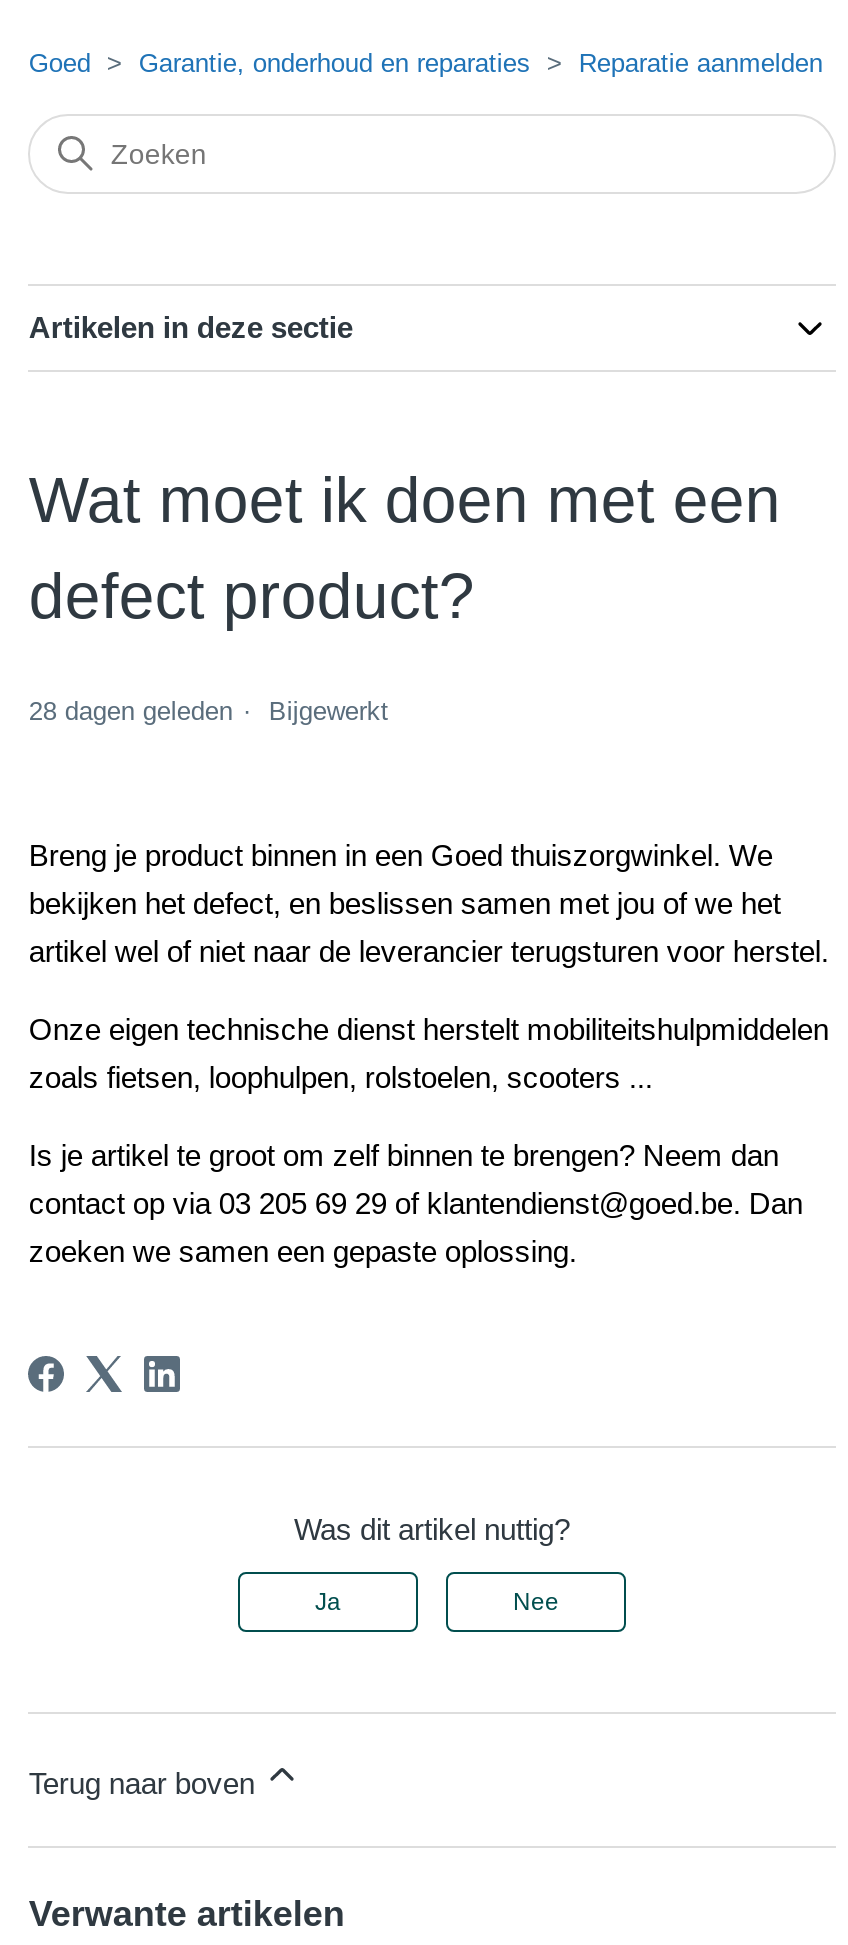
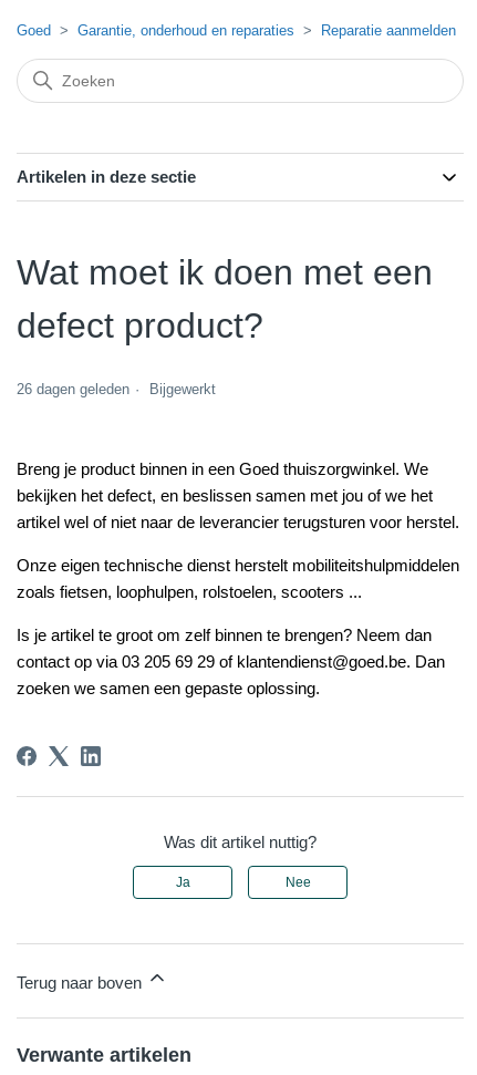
- 28 dagen geleden
+ 26 dagen geleden
